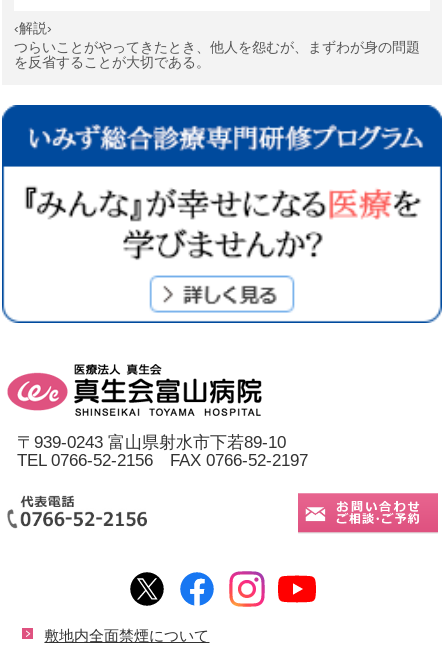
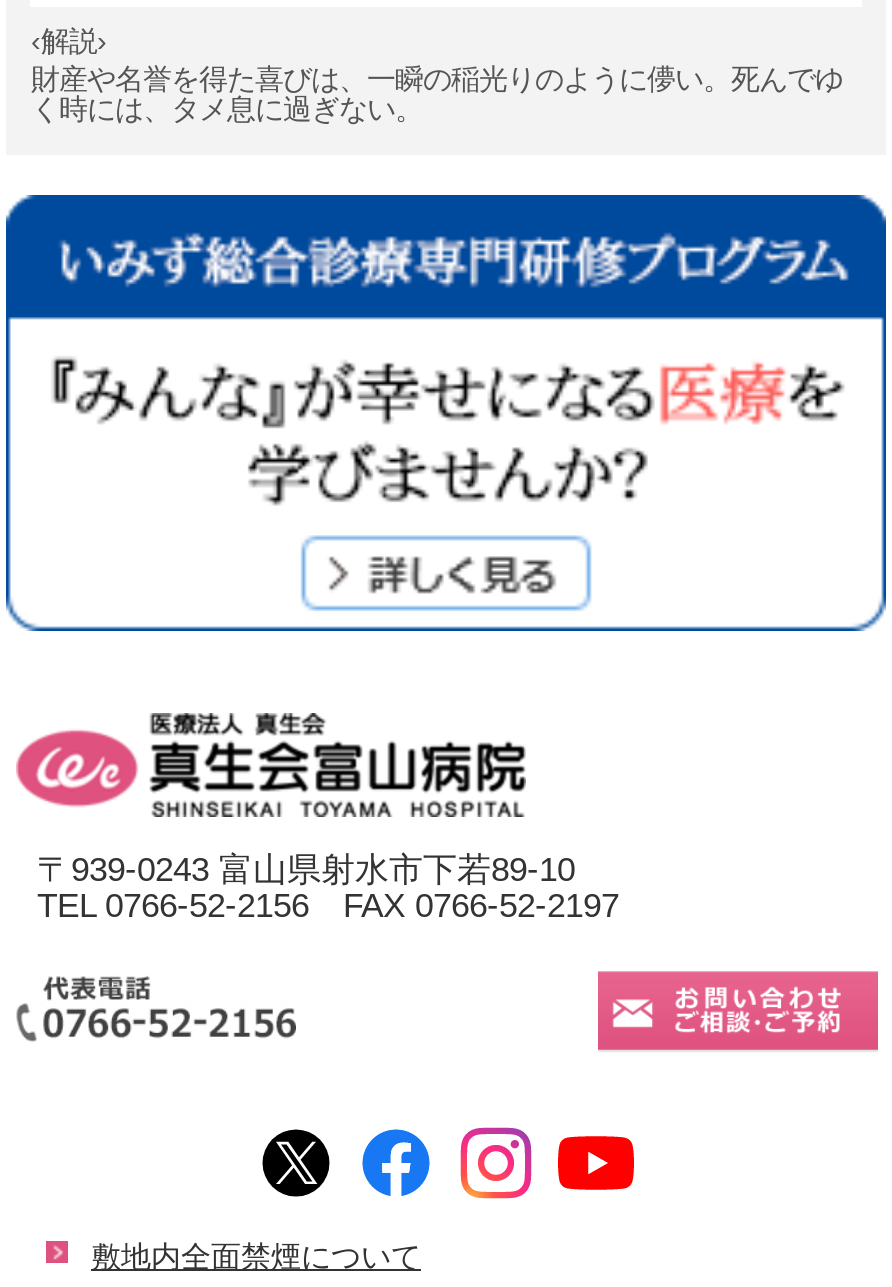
- つらいことがやってきたとき、他人を怨むが、まずわが身の問題
- を反省することが大切である。
+ 財産や名誉を得た喜びは、一瞬の稲光りのように儚い。死んでゆ
+ く時には、タメ息に過ぎない。
